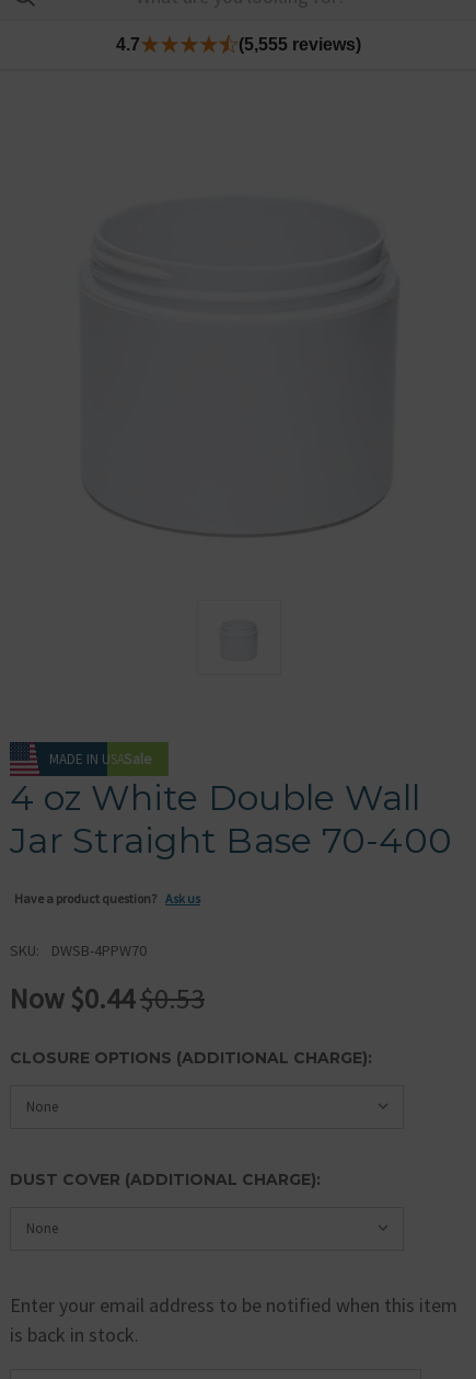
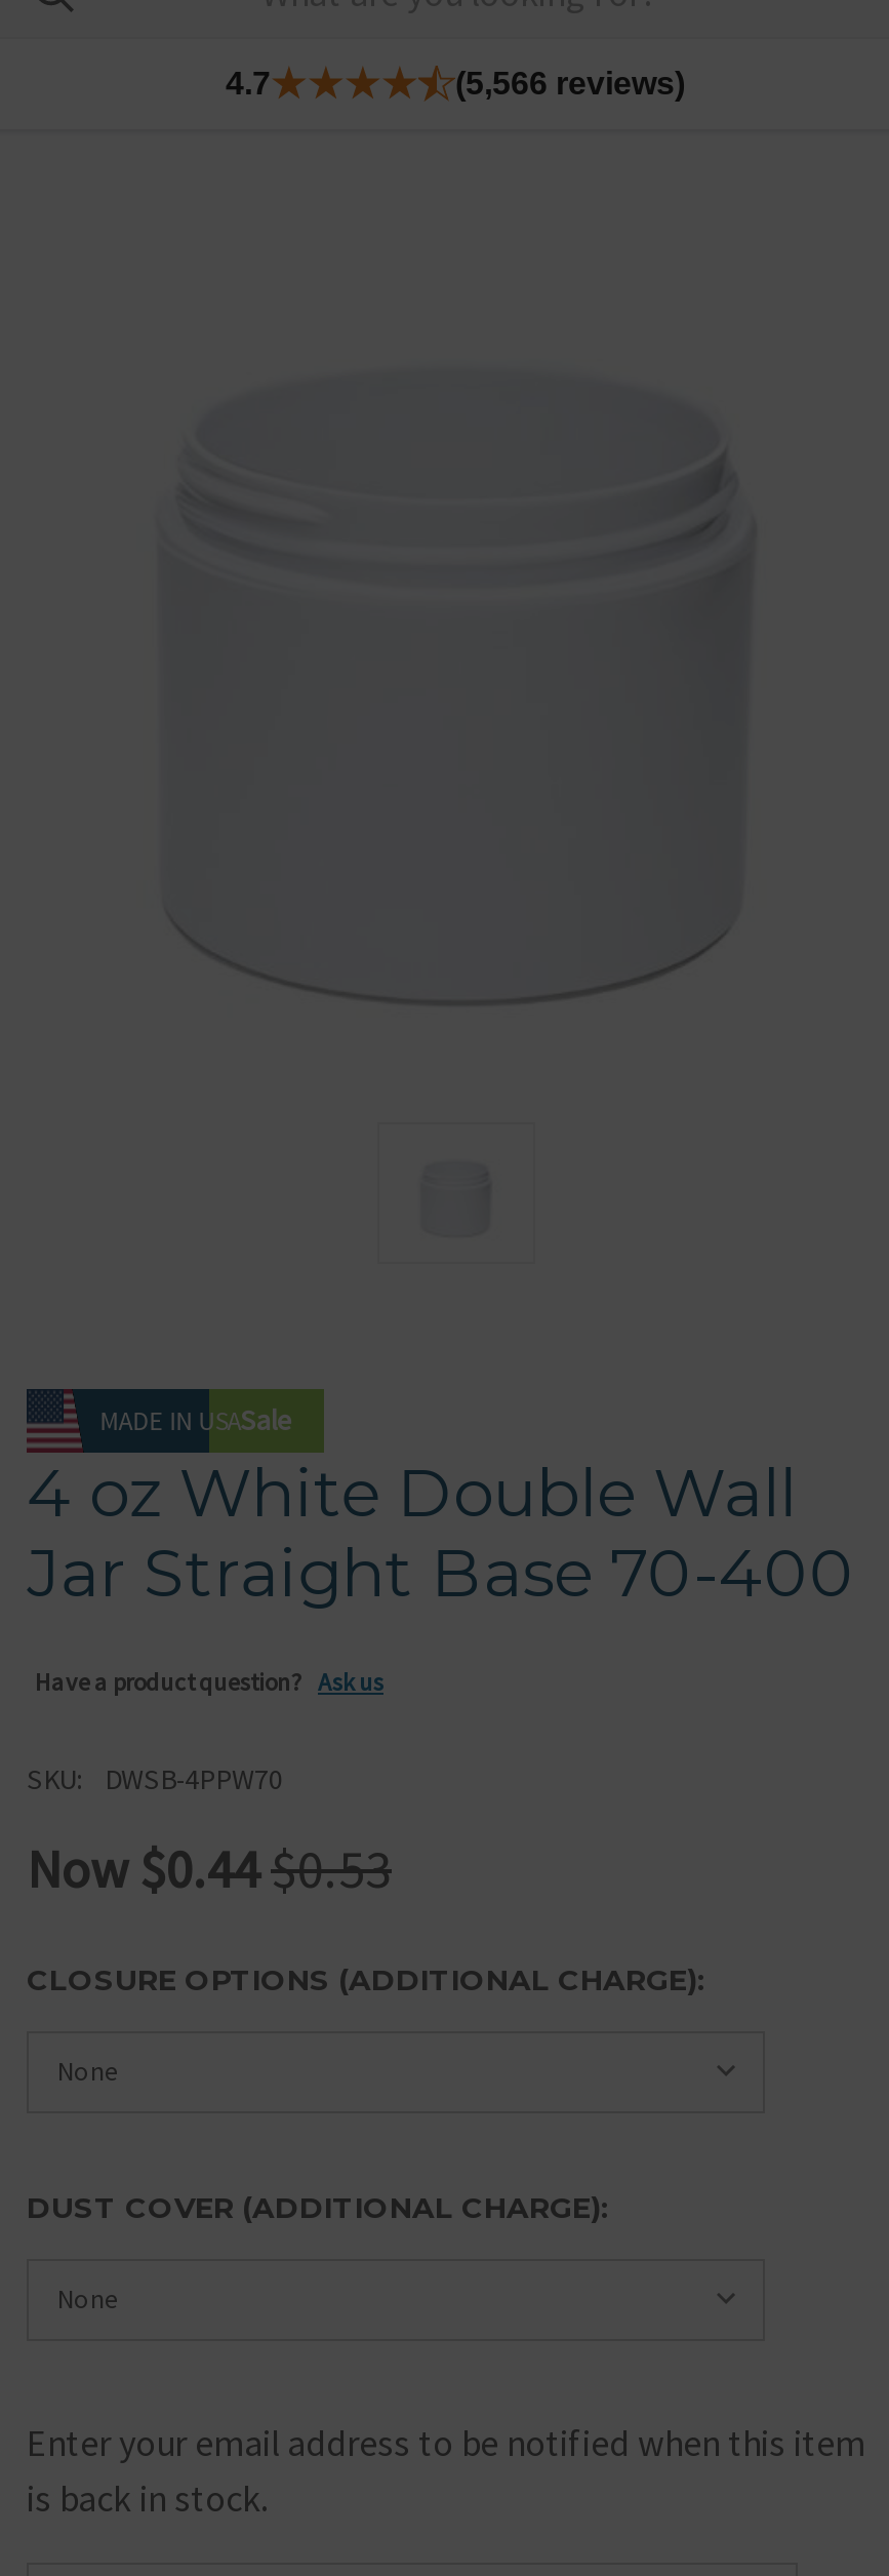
- (5,555 reviews)
+ (5,566 reviews)
